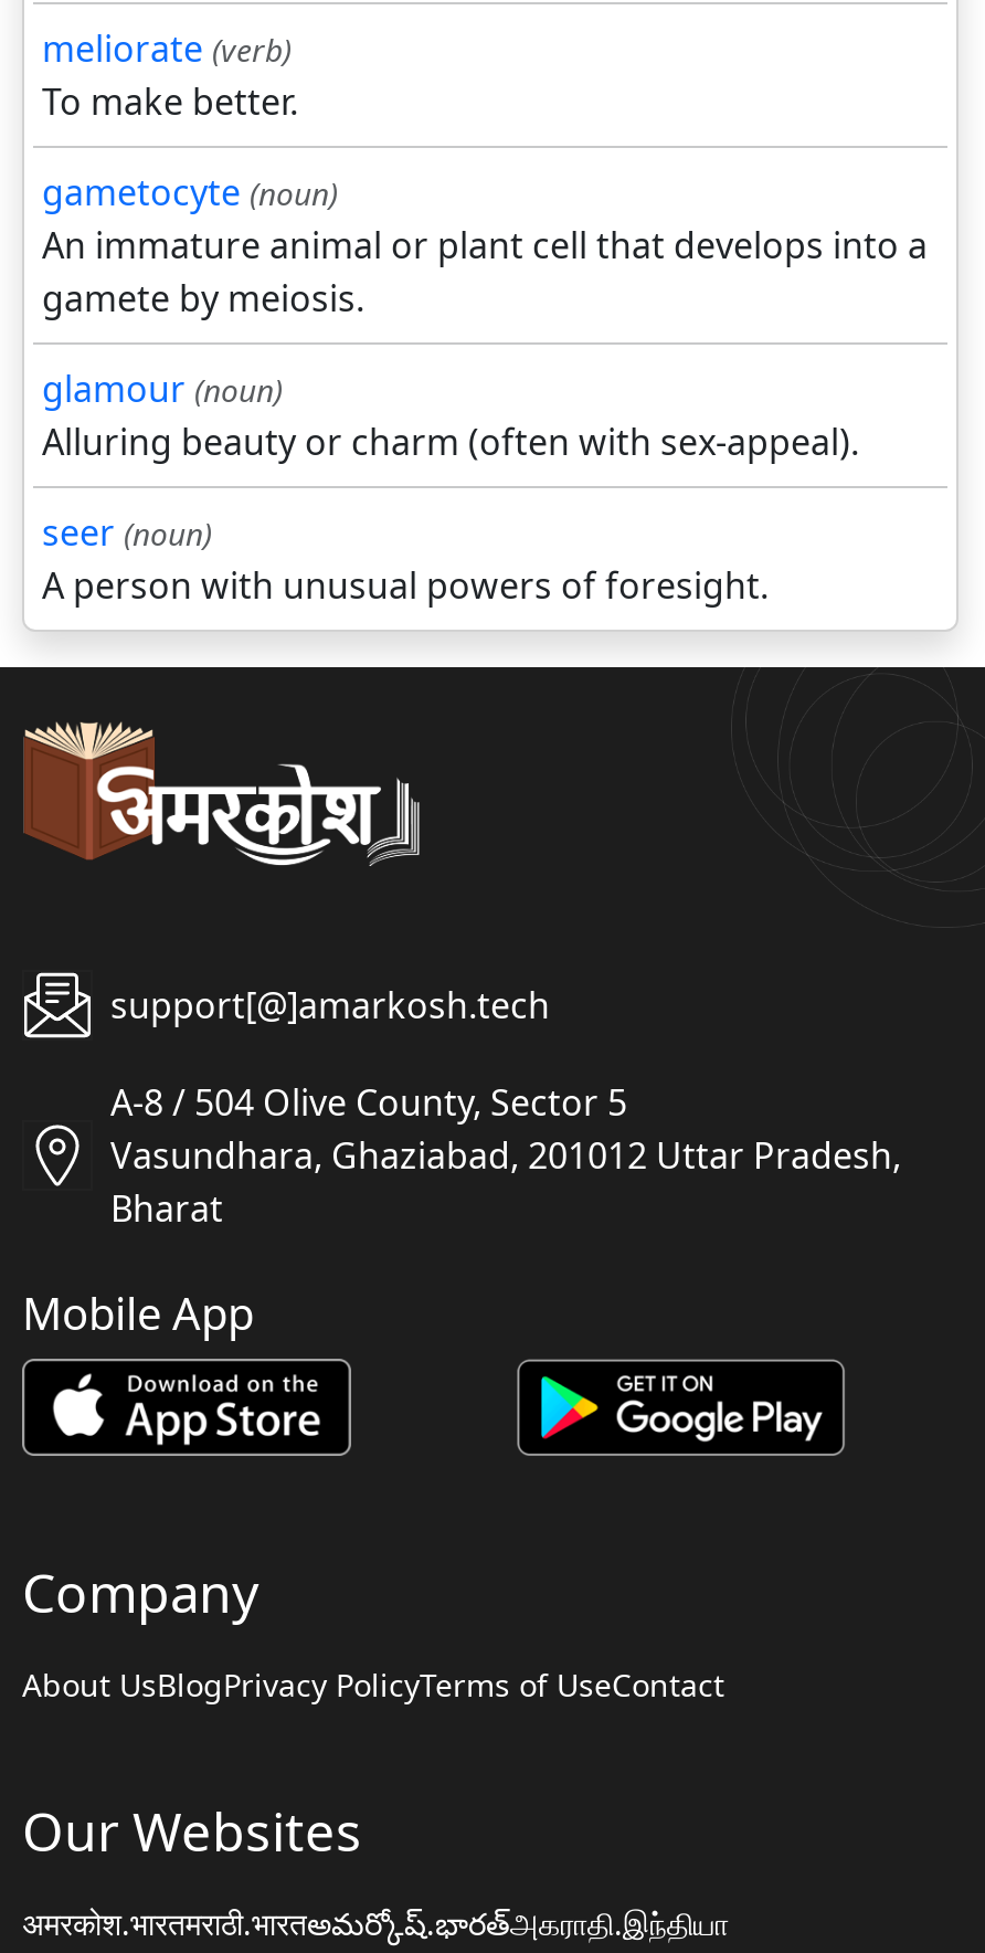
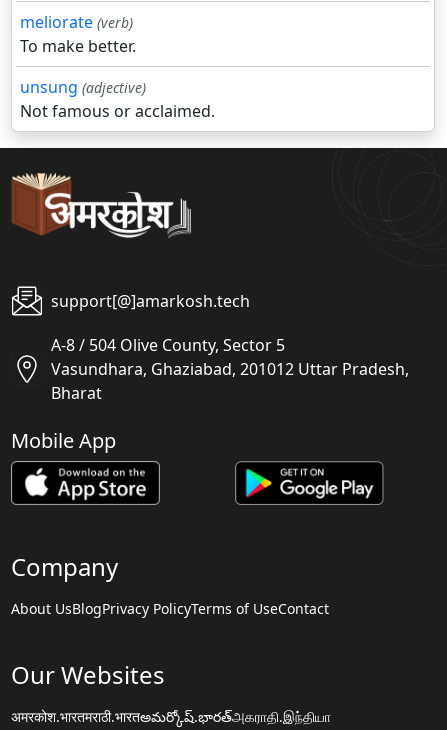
- gametocyte (noun)
- An immature animal or plant cell that develops into a
- gamete by meiosis.
- glamour (noun)
- Alluring beauty or charm (often with sex-appeal).
- seer (noun)
- A person with unusual powers of foresight.
+ unsung (adjective)
+ Not famous or acclaimed.
